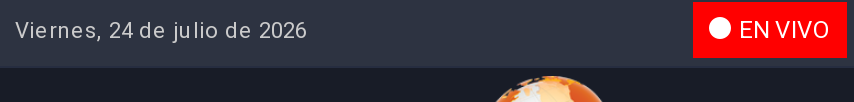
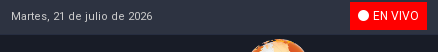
- Viernes, 24 de julio de 2026
+ Martes, 21 de julio de 2026
